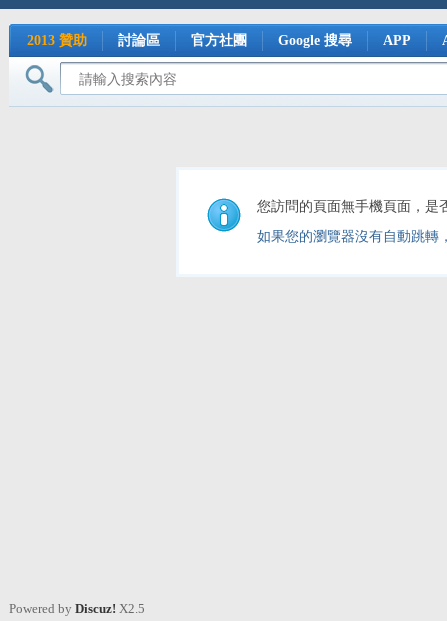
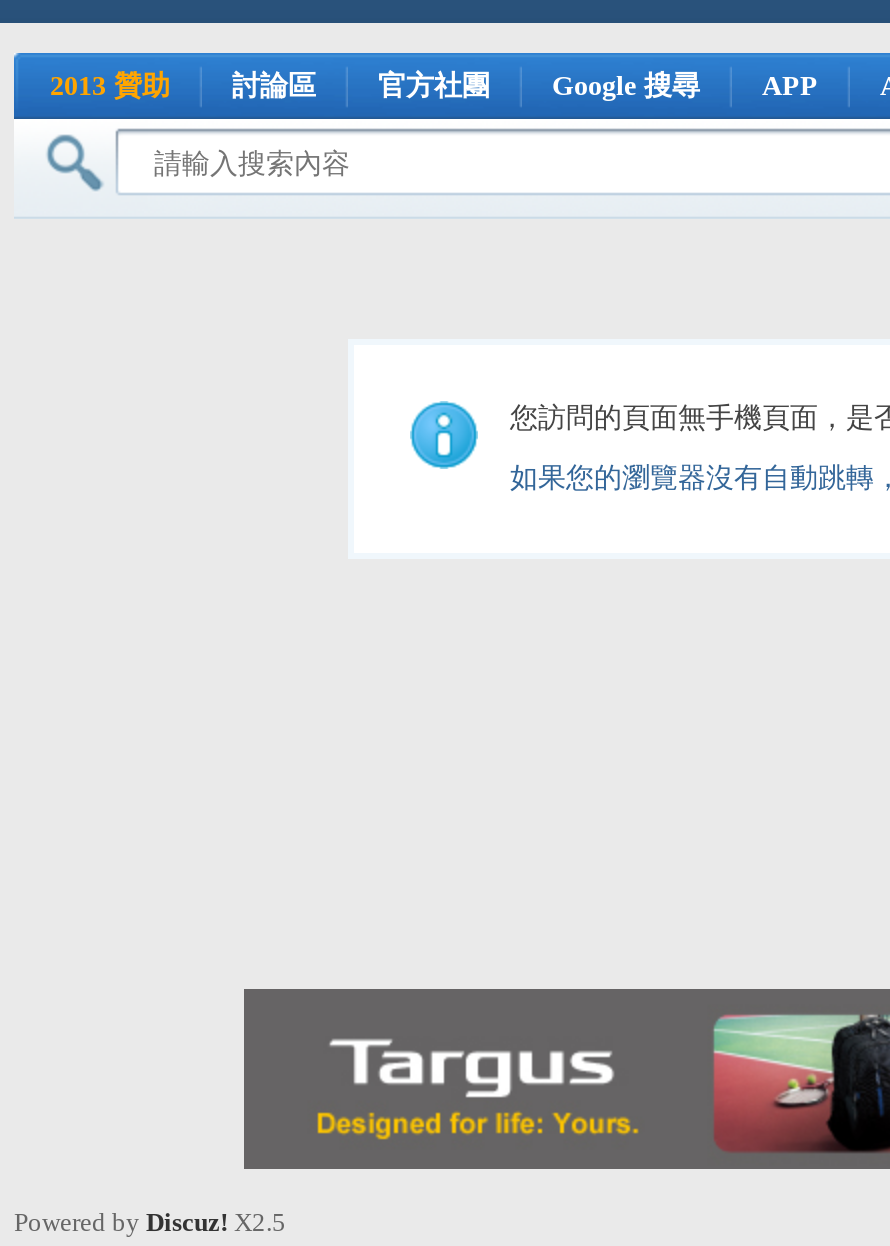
+ [image]
